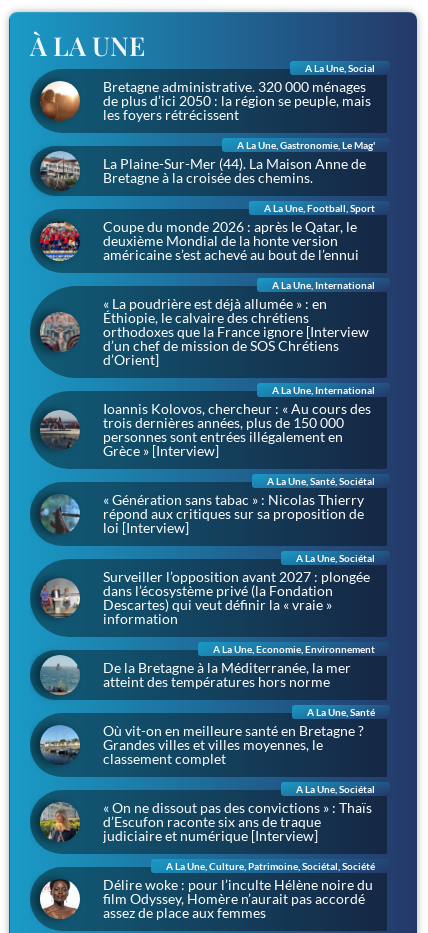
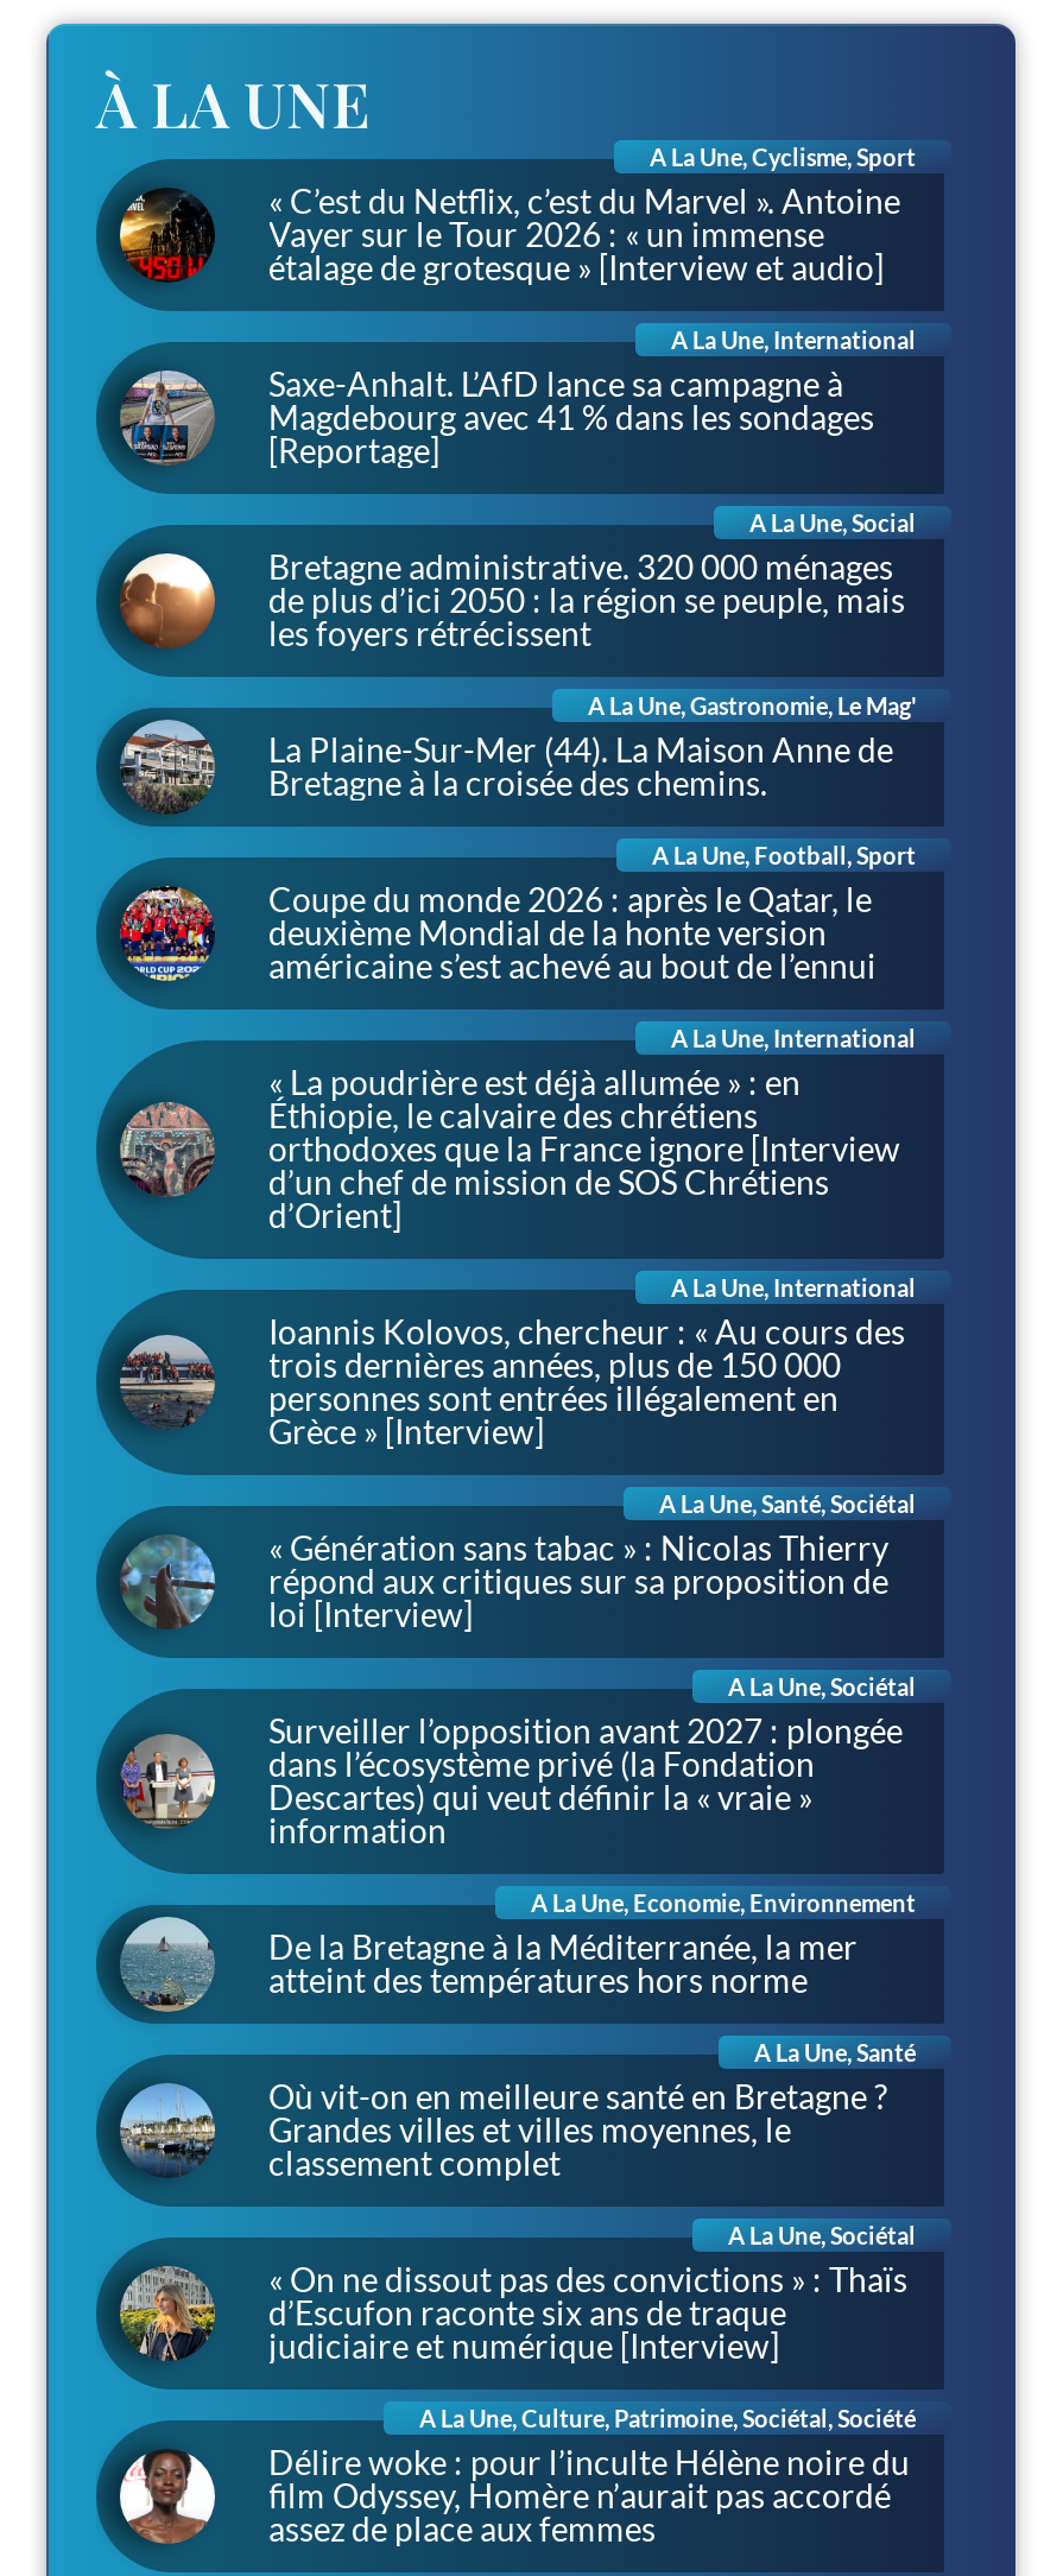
+ [image]

+ [image]
+ A La Une, Cyclisme, Sport
+ « C’est du Netflix, c’est du Marvel ». Antoine
+ Vayer sur le Tour 2026 : « un immense
+ étalage de grotesque » [Interview et audio]
+ A La Une, International
+ Saxe-Anhalt. L’AfD lance sa campagne à
+ Magdebourg avec 41 % dans les sondages
+ [Reportage]
